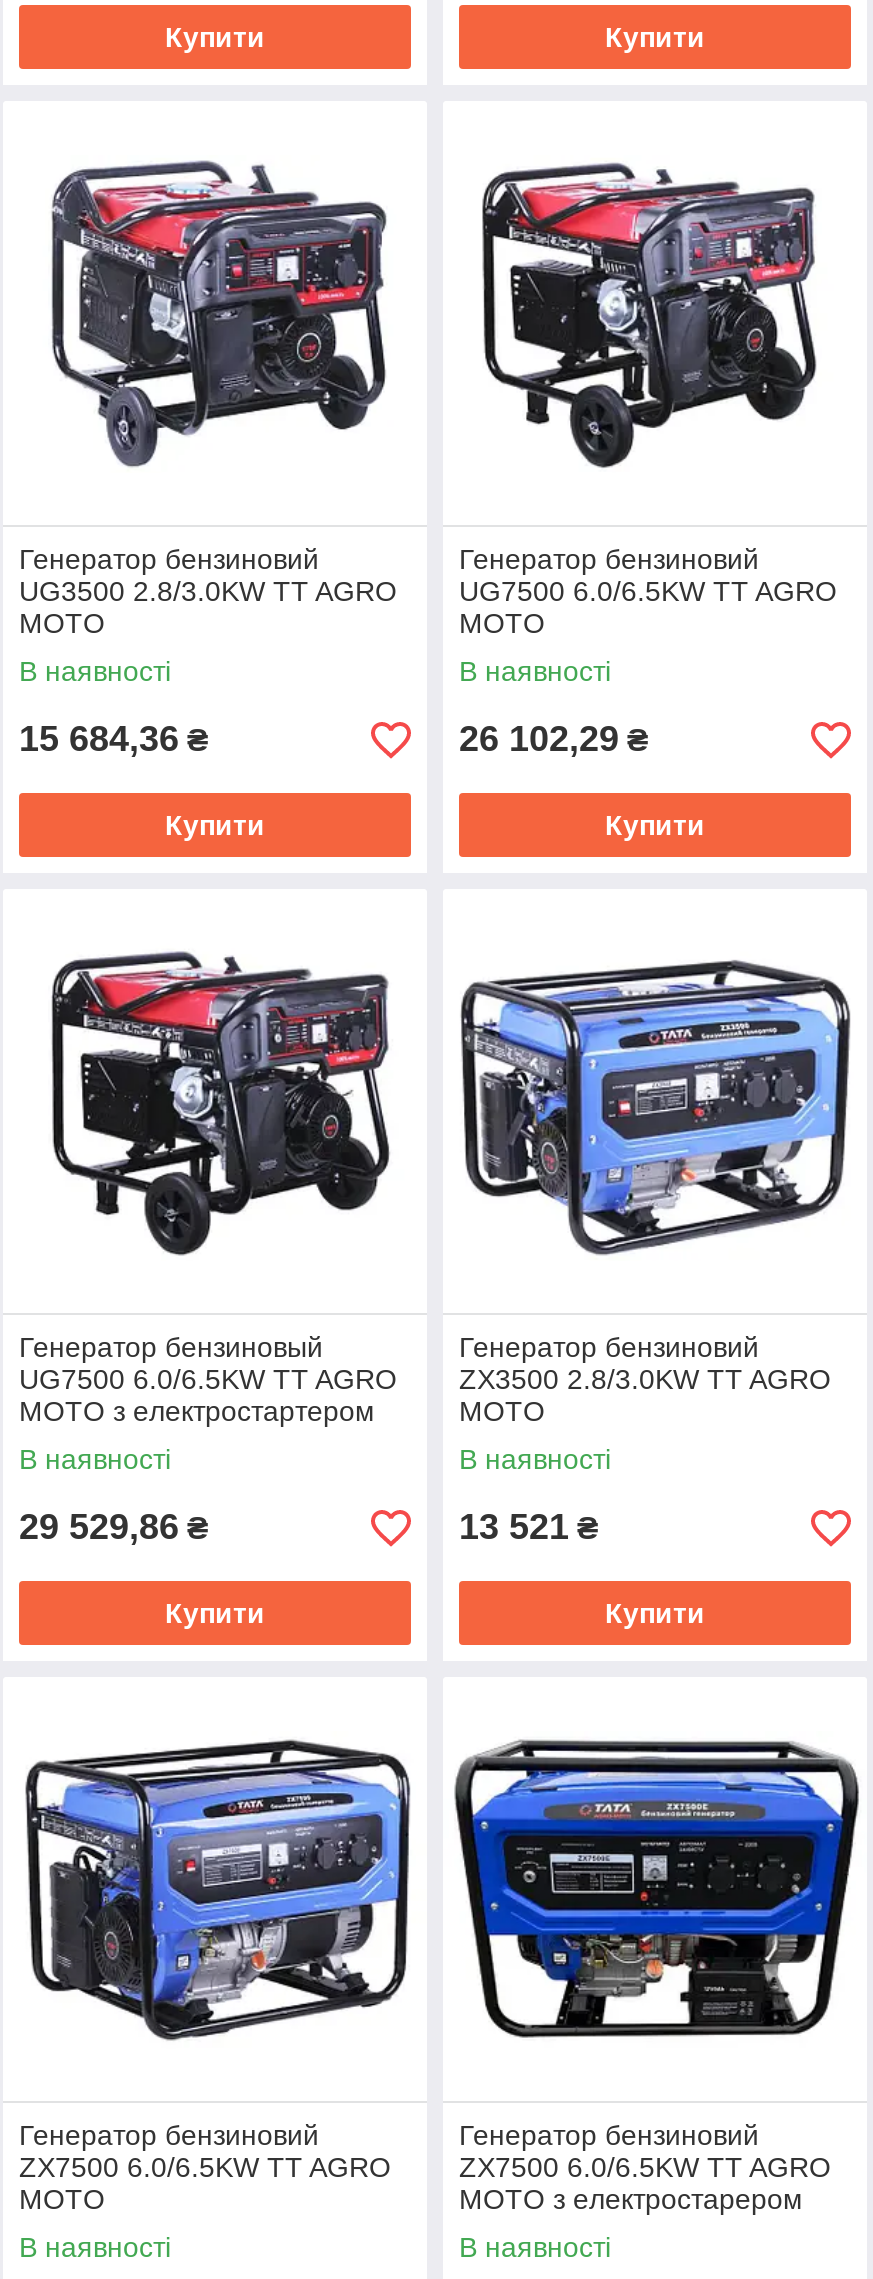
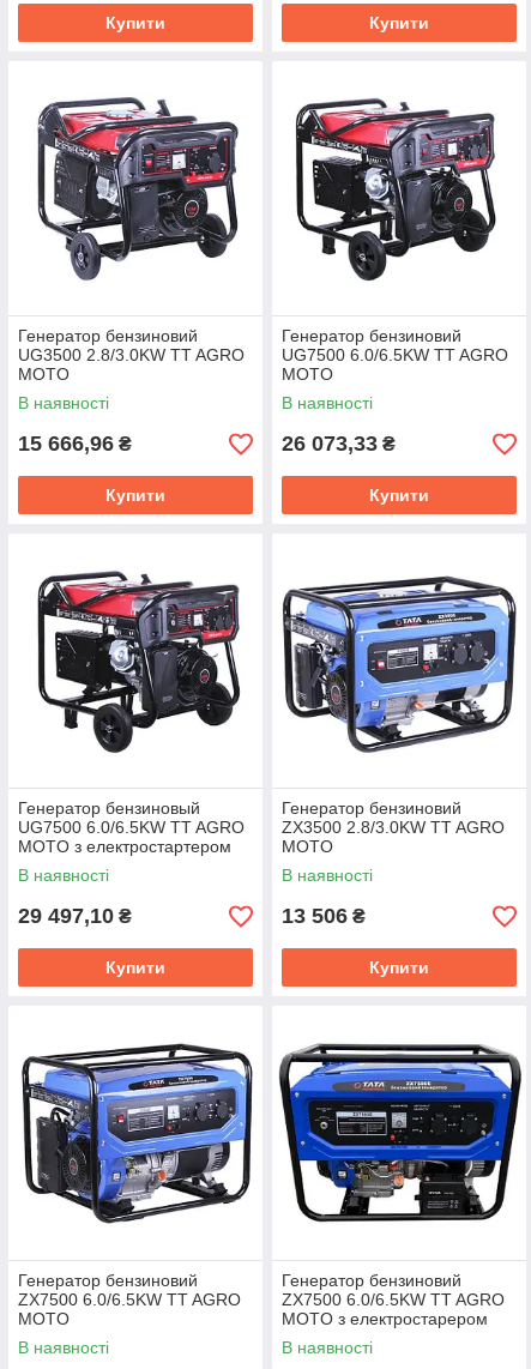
- 15 684,36 ₴
+ 15 666,96 ₴

- 26 102,29 ₴
+ 26 073,33 ₴

- 29 529,86 ₴
+ 29 497,10 ₴

- 13 521 ₴
+ 13 506 ₴
